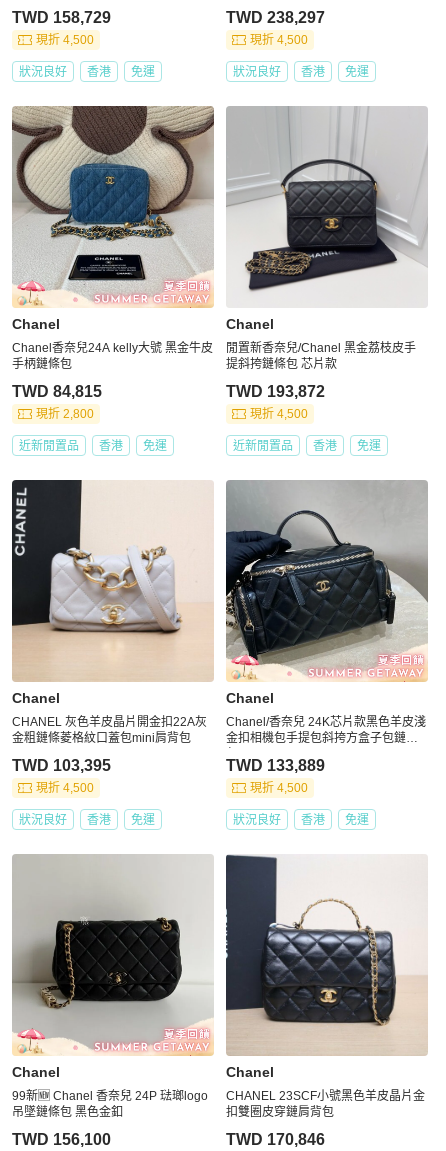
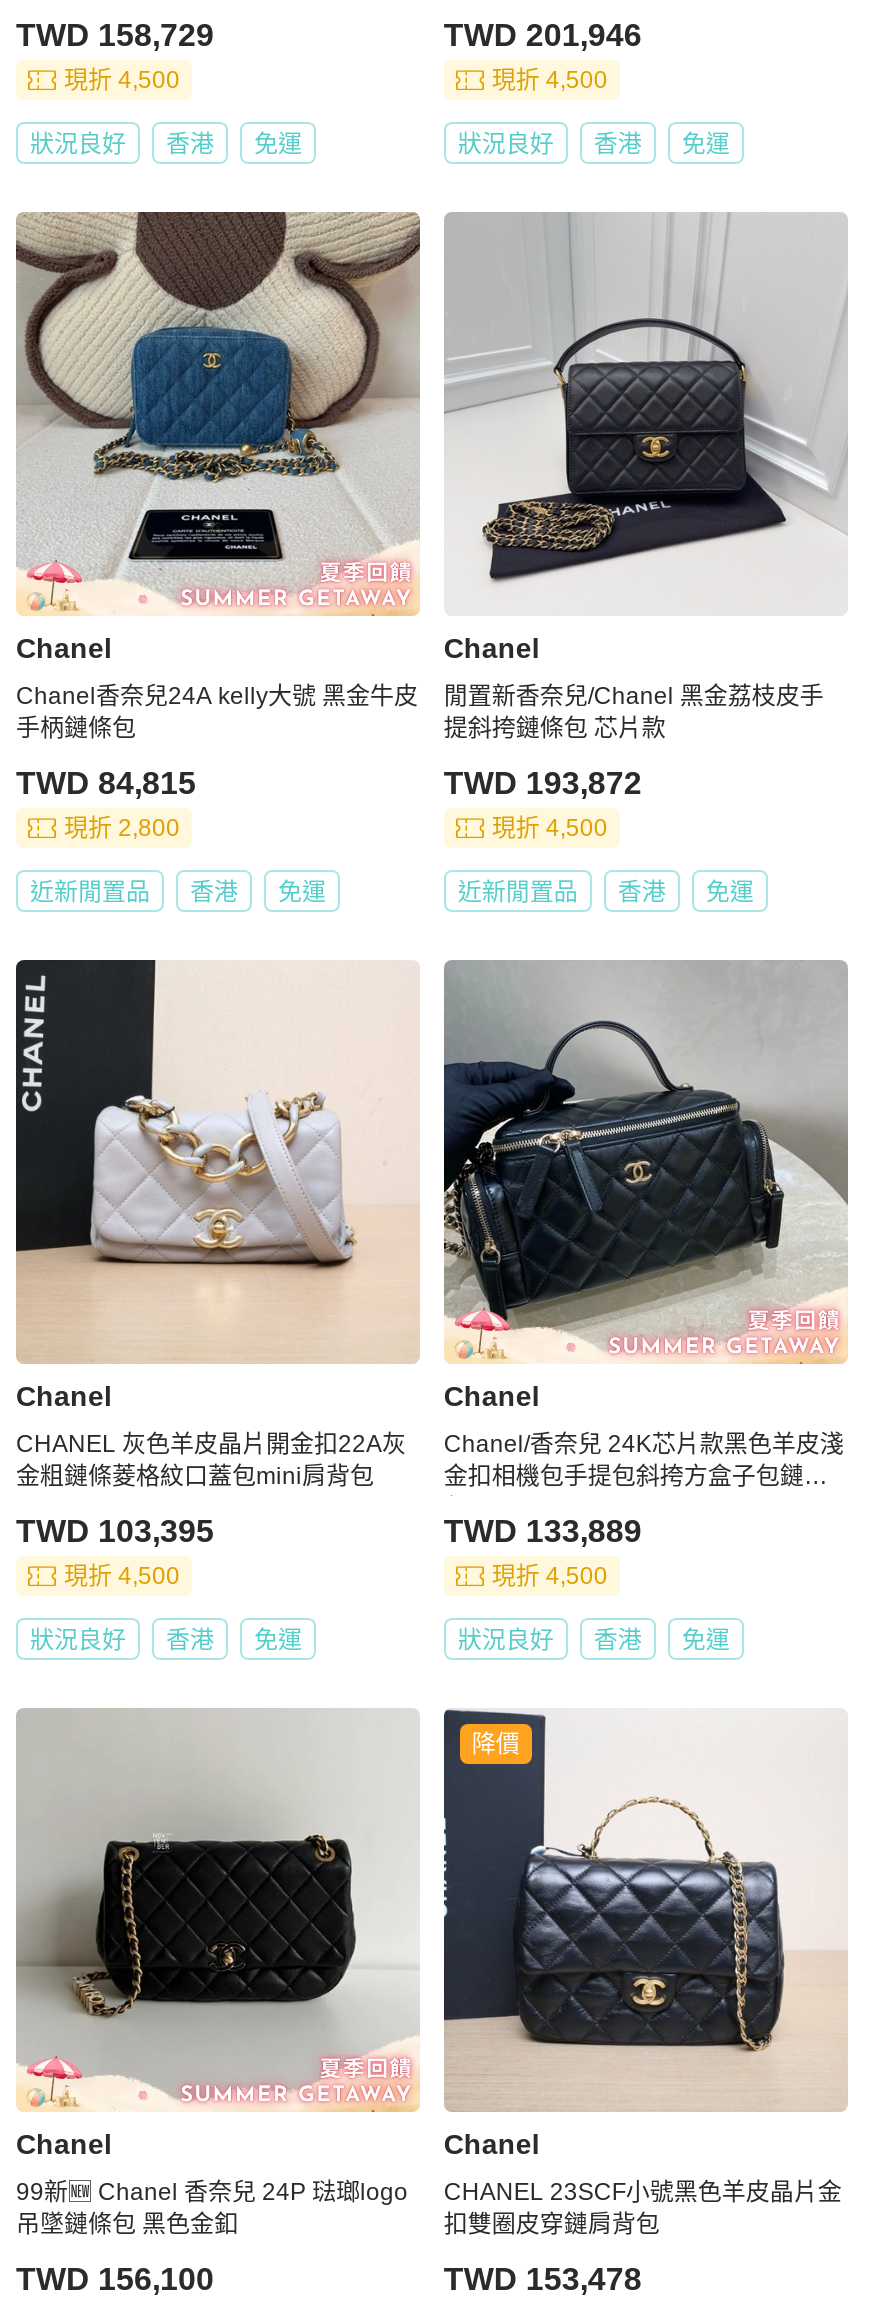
- TWD 238,297
+ TWD 201,946

+ 降價

- TWD 170,846
+ TWD 153,478
